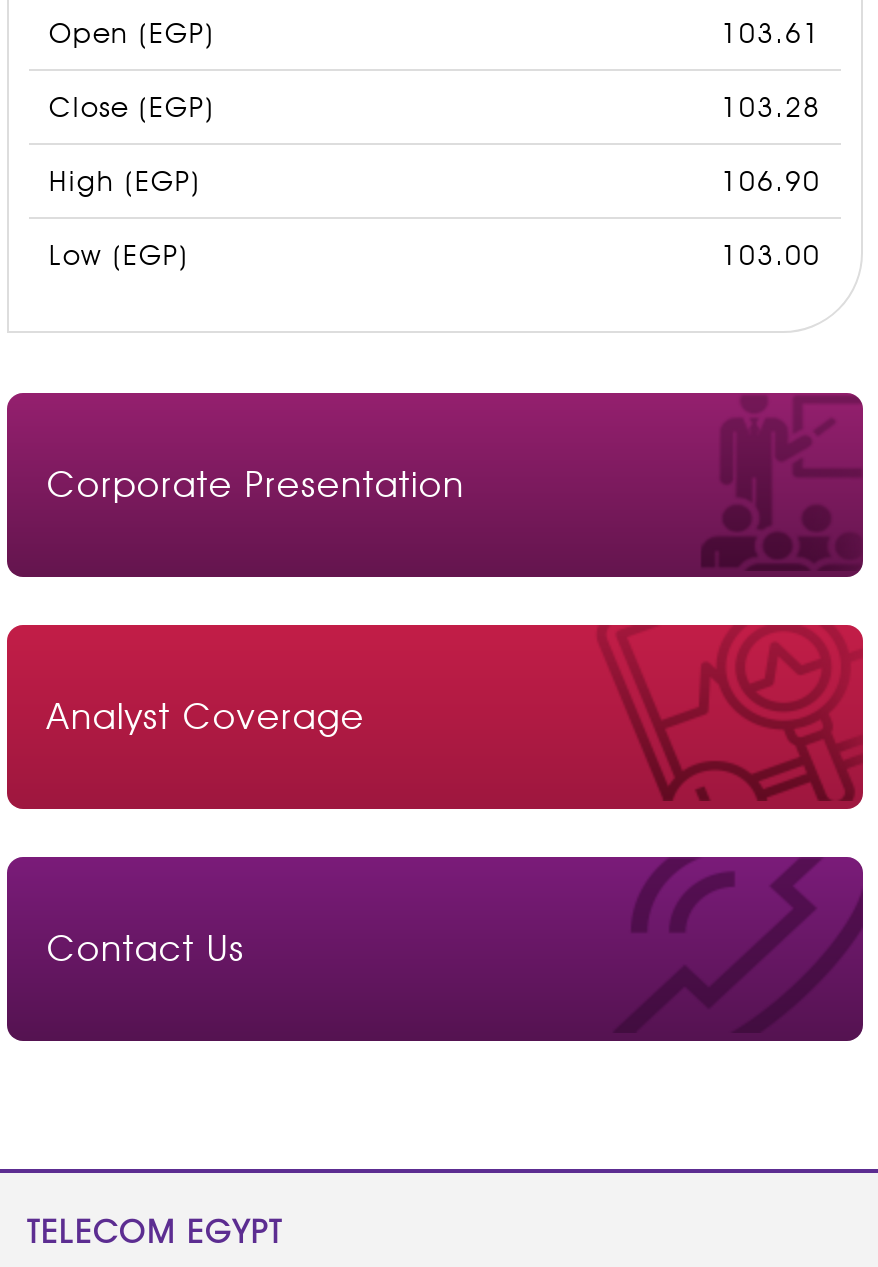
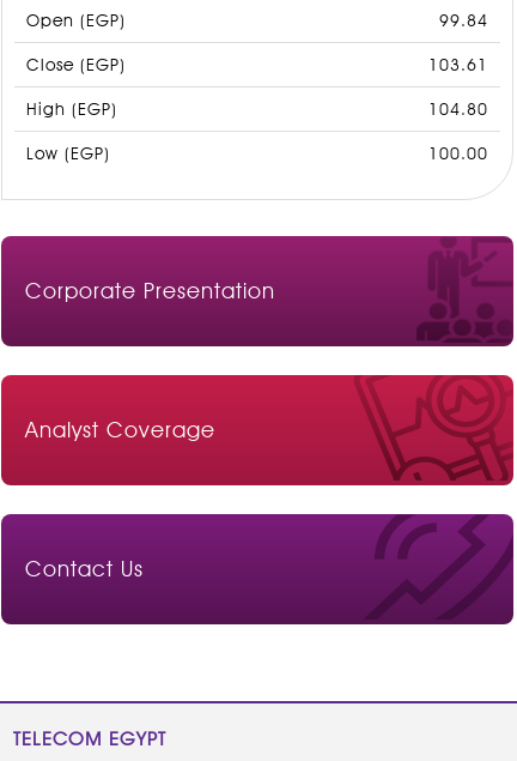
- 103.61
+ 99.84

- 103.28
+ 103.61

- 106.90
+ 104.80

- 103.00
+ 100.00
